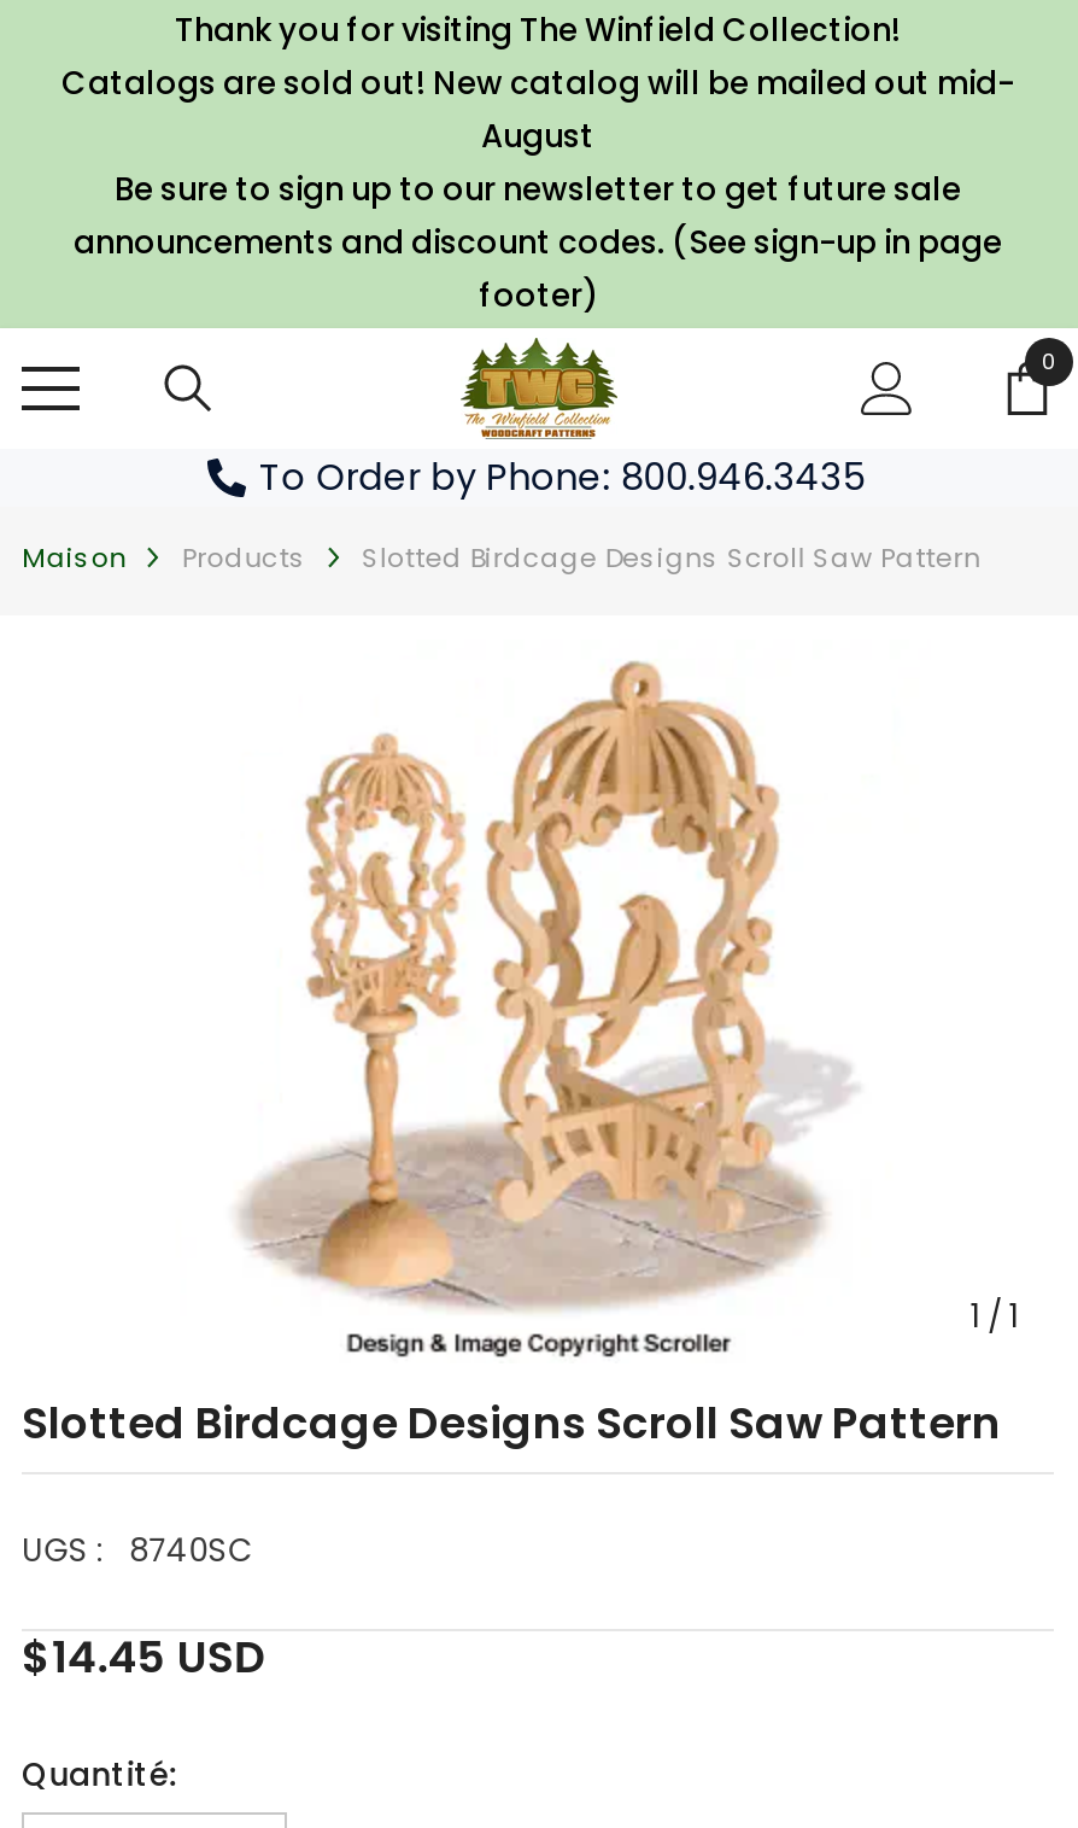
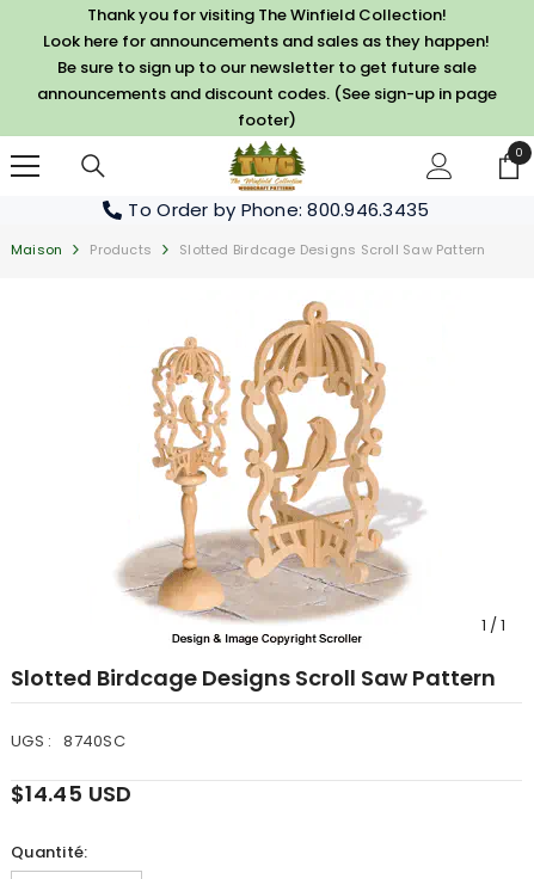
- Catalogs are sold out! New catalog will be mailed out mid-
- August
+ Look here for announcements and sales as they happen!
